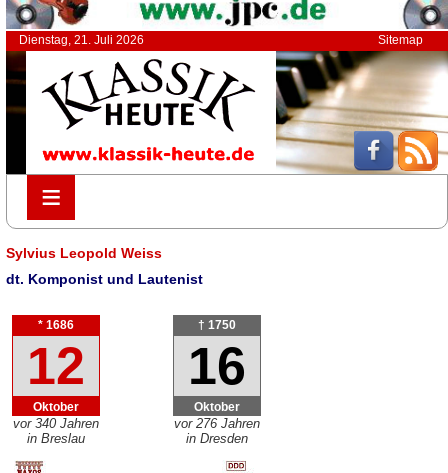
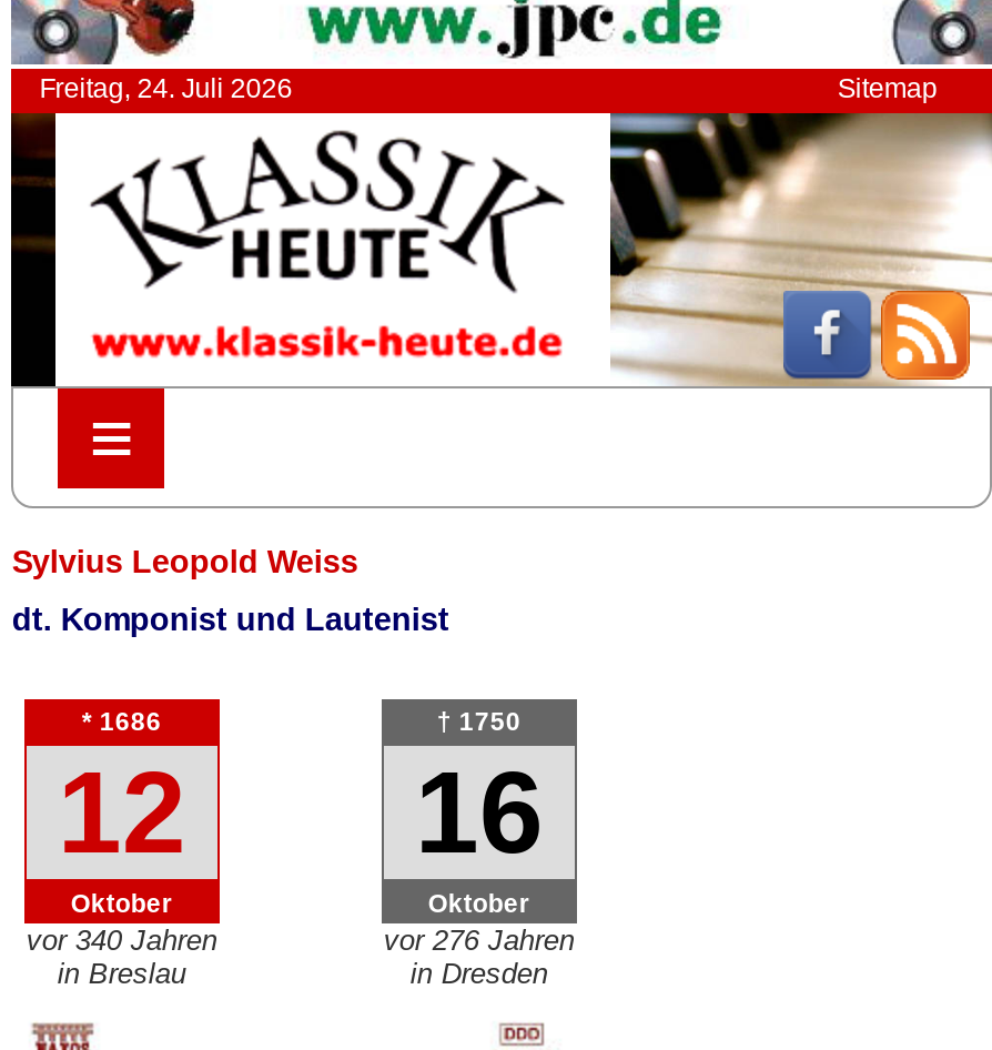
- Dienstag, 21. Juli 2026
+ Freitag, 24. Juli 2026
